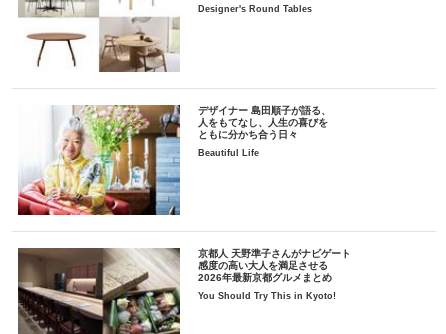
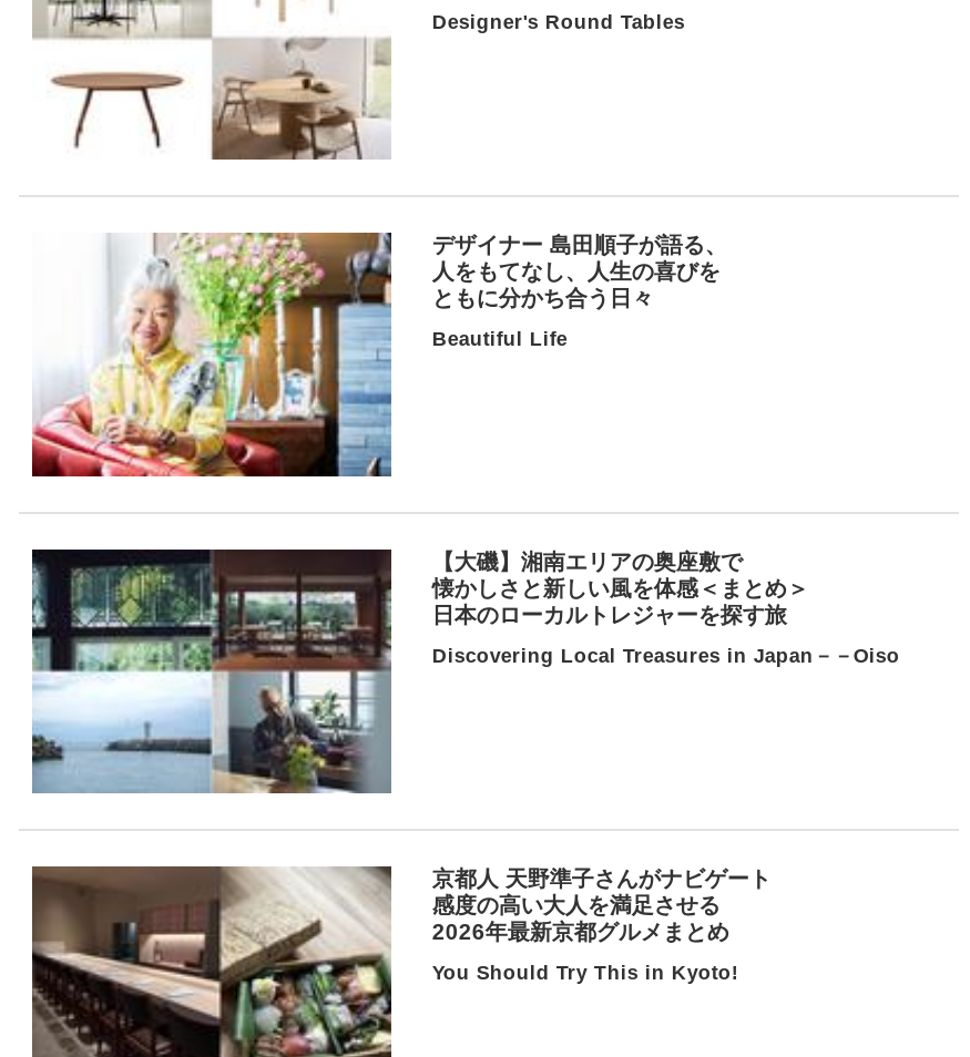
+ [image]
+ 【大磯】湘南エリアの奥座敷で
+ 懐かしさと新しい風を体感＜まとめ＞
+ 日本のローカルトレジャーを探す旅
+ Discovering Local Treasures in Japan－－Oiso
